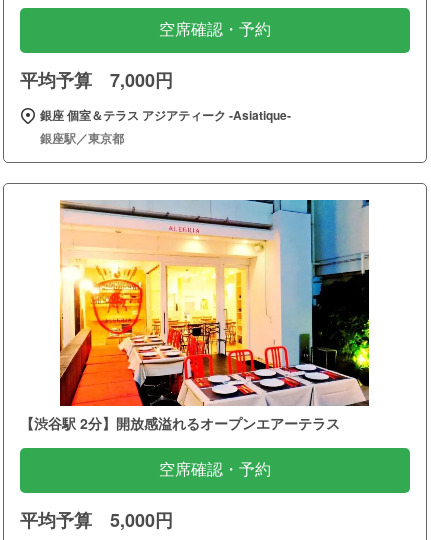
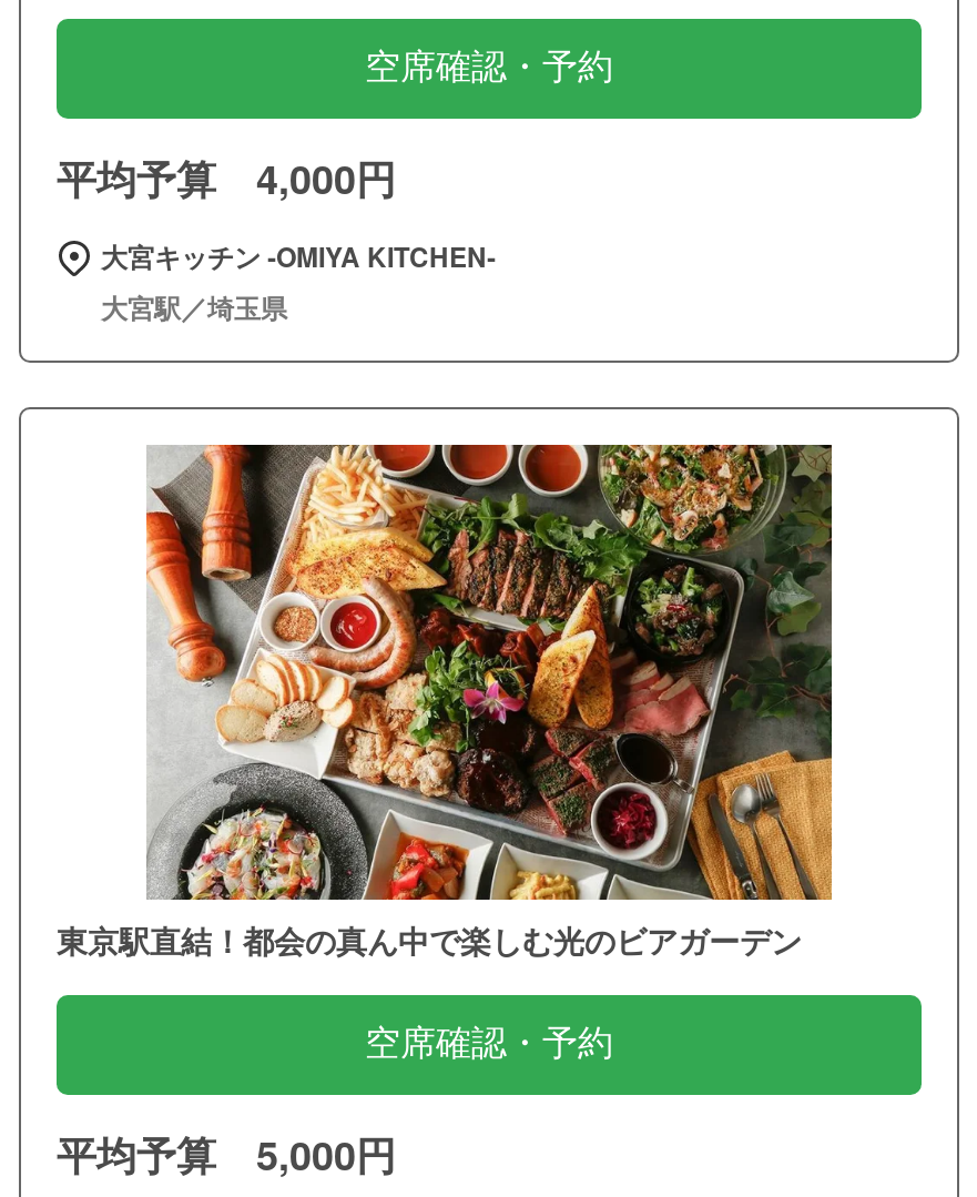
- 平均予算 7,000円
+ 平均予算 4,000円

- 銀座 個室＆テラス アジアティーク ‐Asiatique‐
- 銀座駅／東京都
+ 大宮キッチン ‐OMIYA KITCHEN‐
+ 大宮駅／埼玉県

- [image]
- 【渋谷駅 2分】開放感溢れるオープンエアーテラス
+ [image]
+ 東京駅直結！都会の真ん中で楽しむ光のビアガーデン
